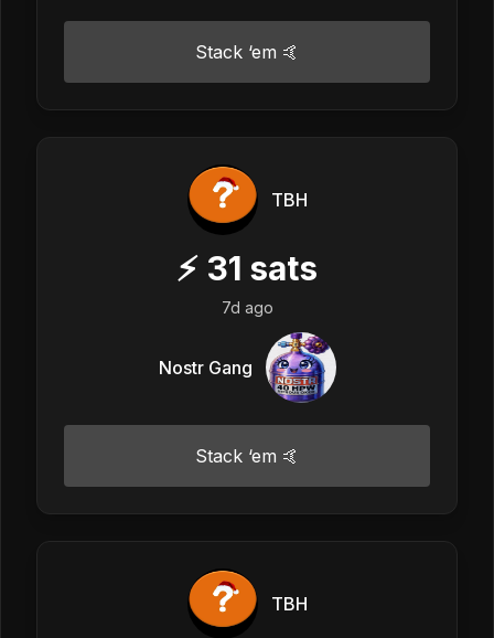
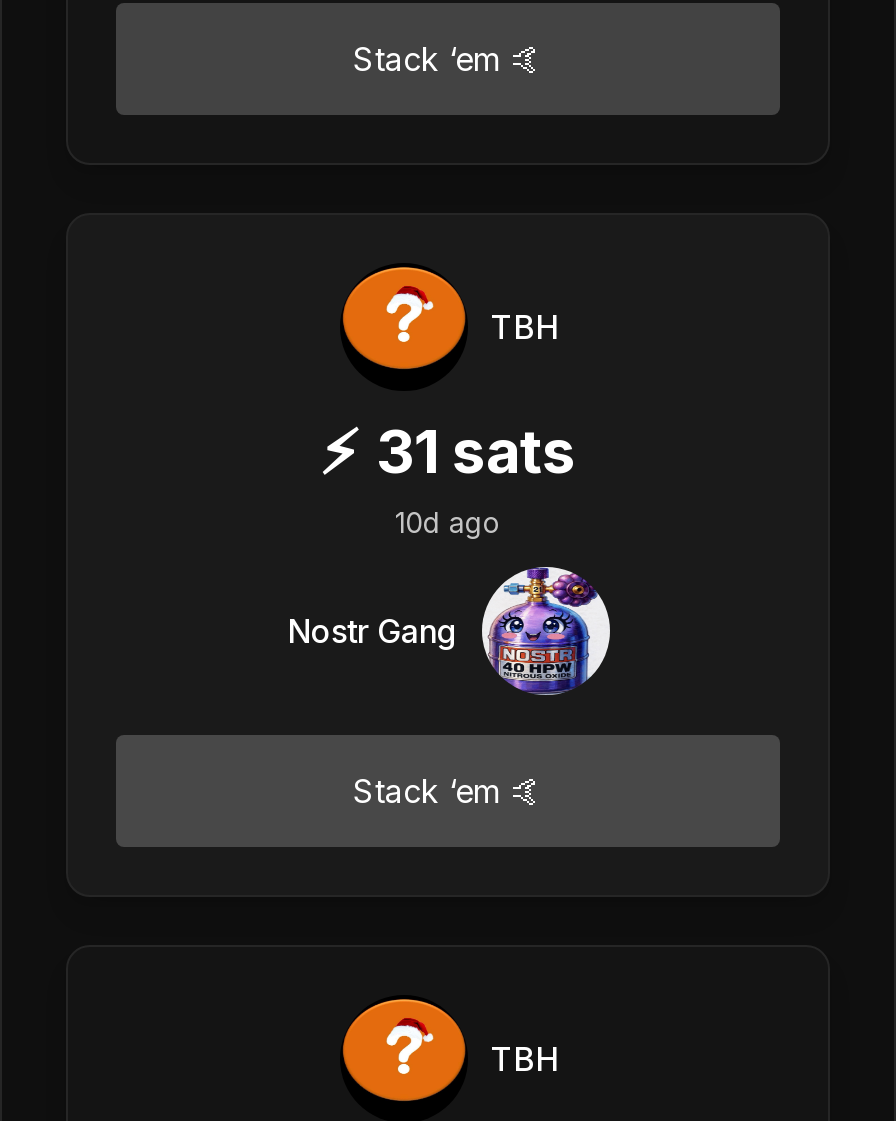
- 7d ago
+ 10d ago
